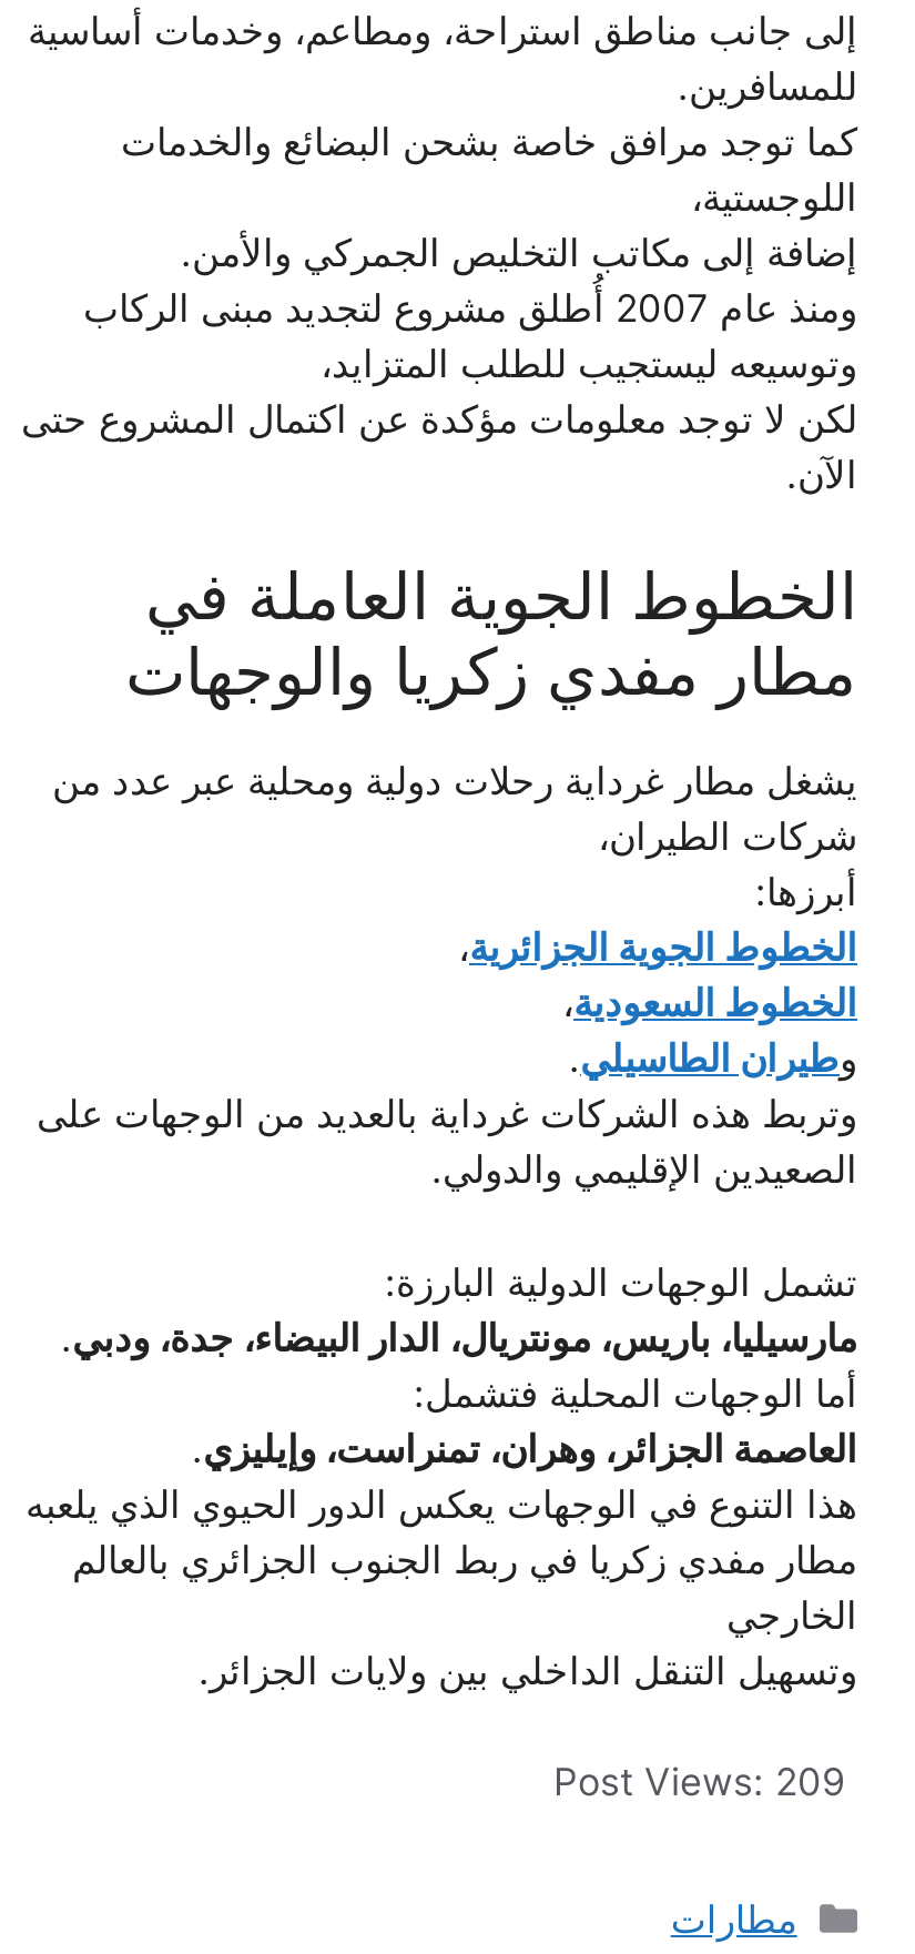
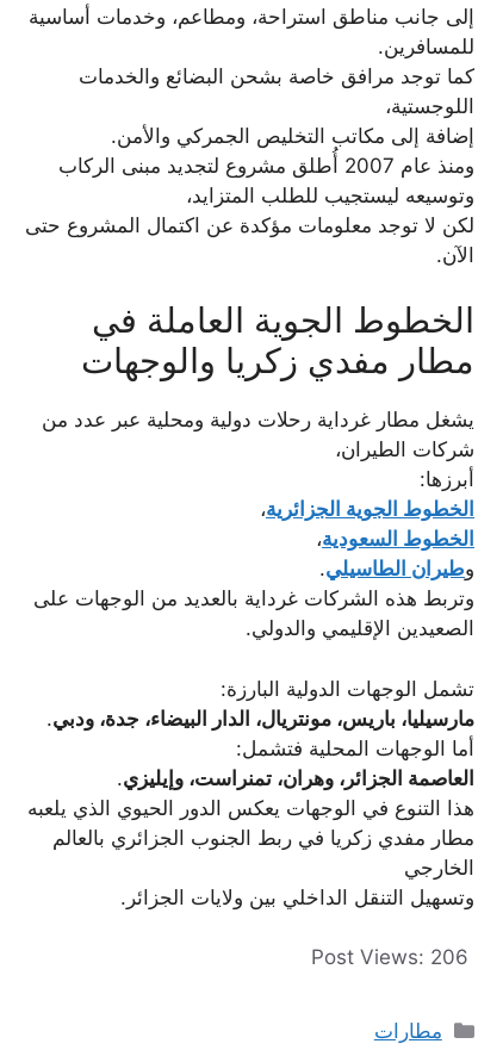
- Post Views: 209
+ Post Views: 206
